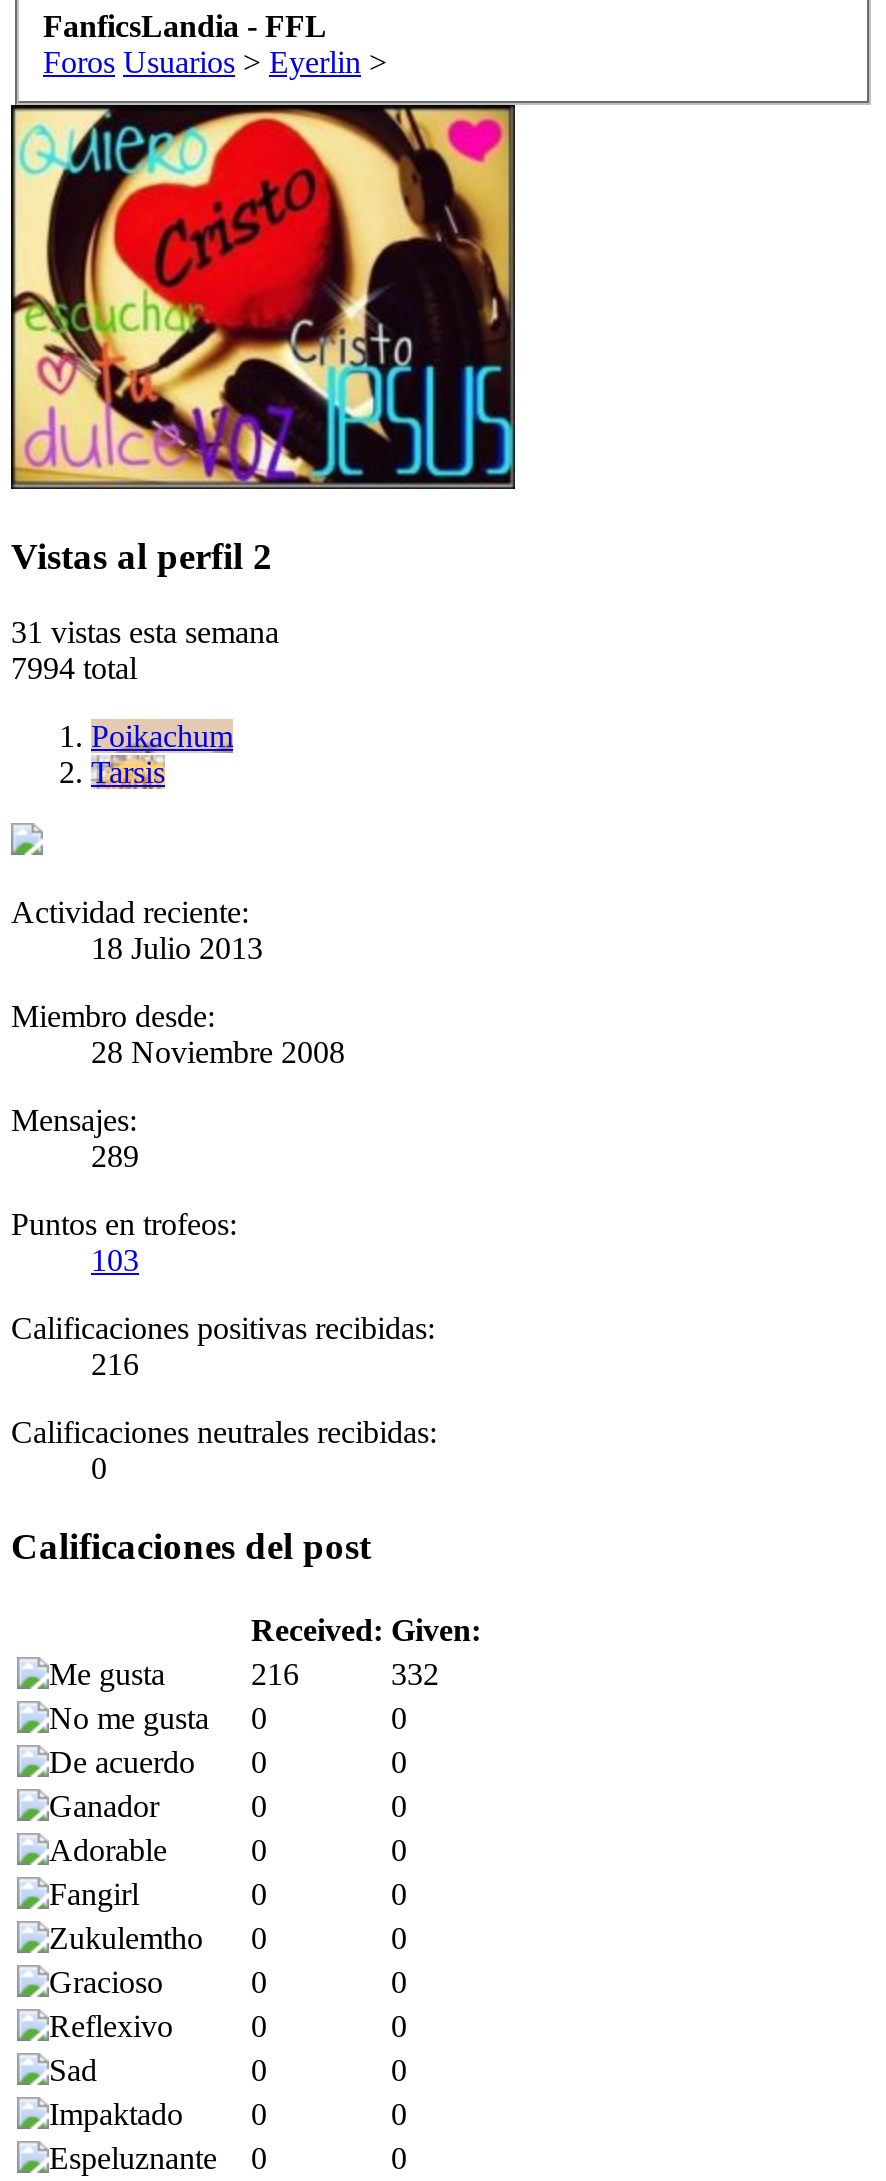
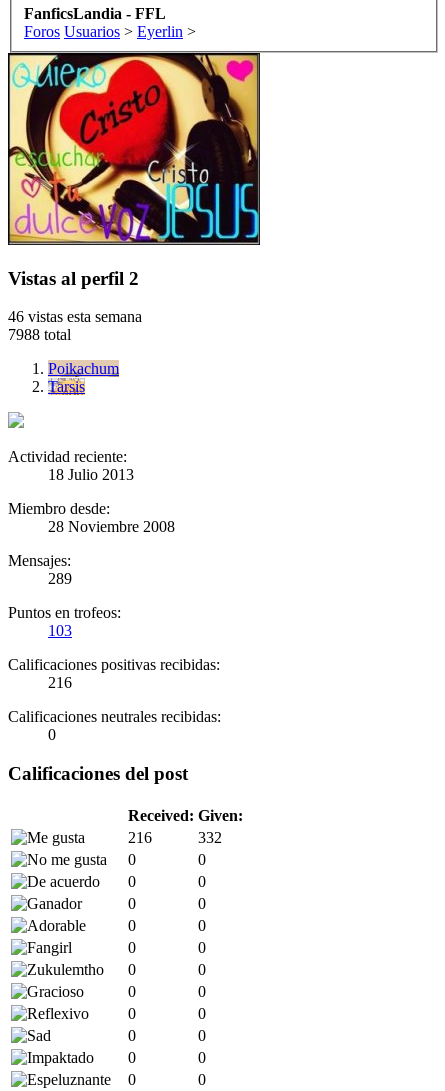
- 31 vistas esta semana
+ 46 vistas esta semana

- 7994 total
+ 7988 total
